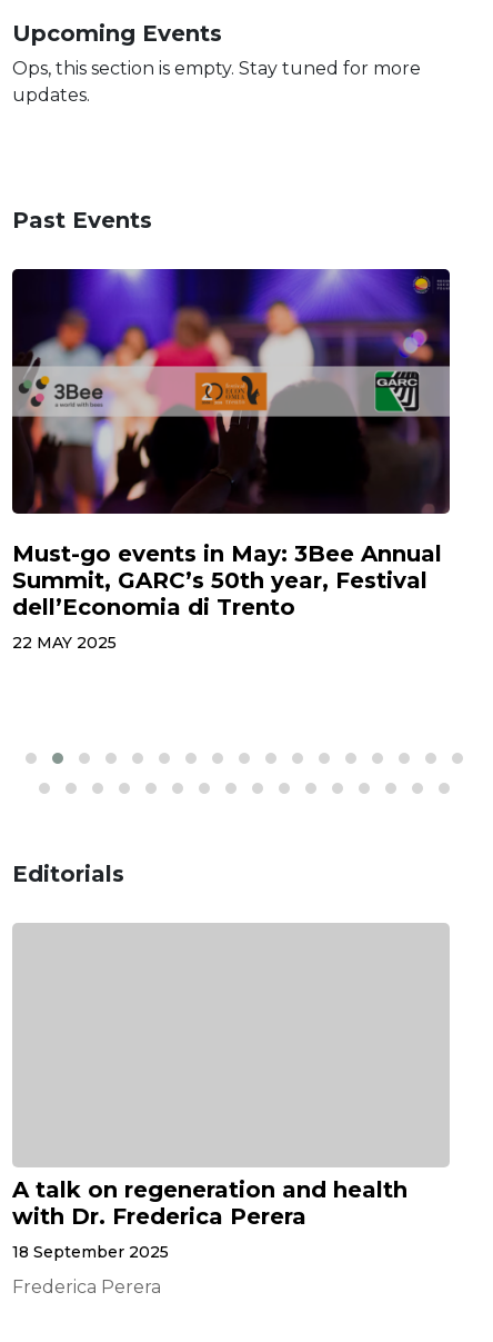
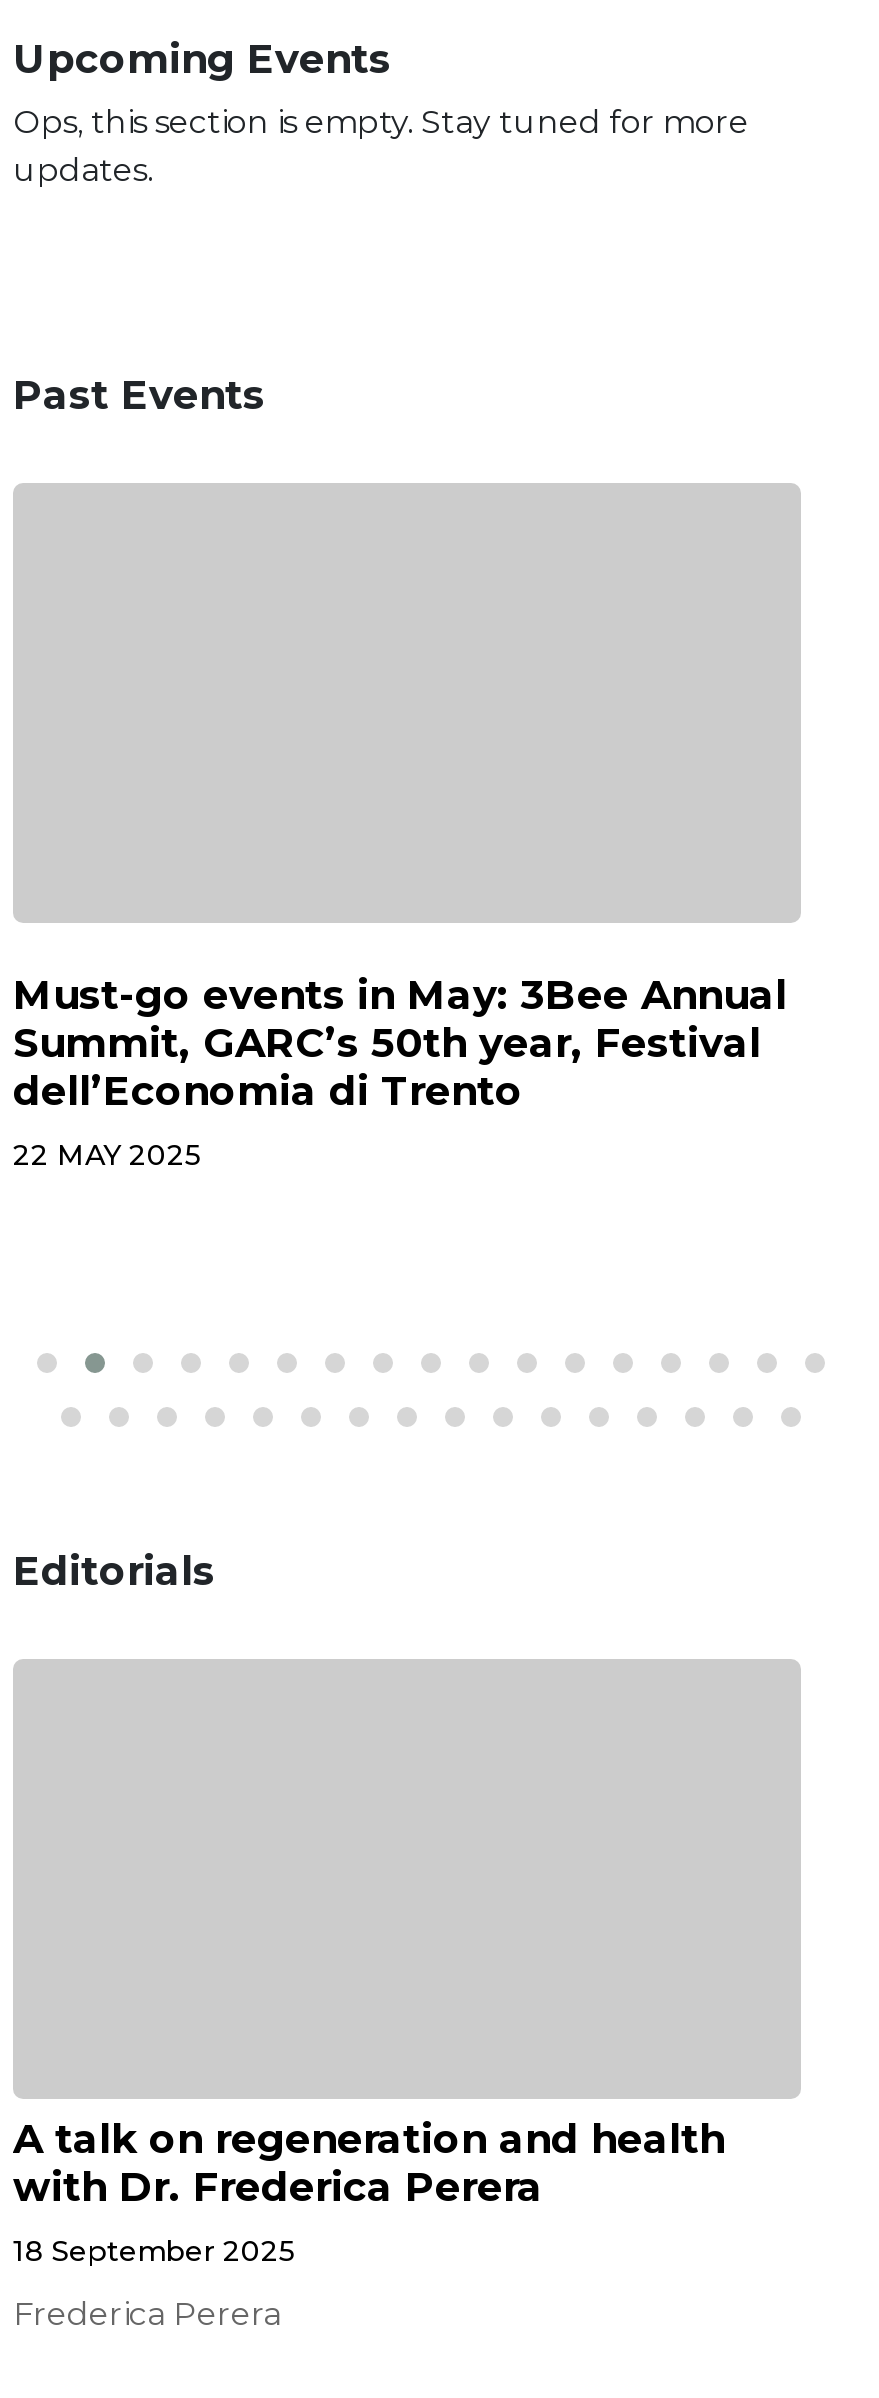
- [image]
